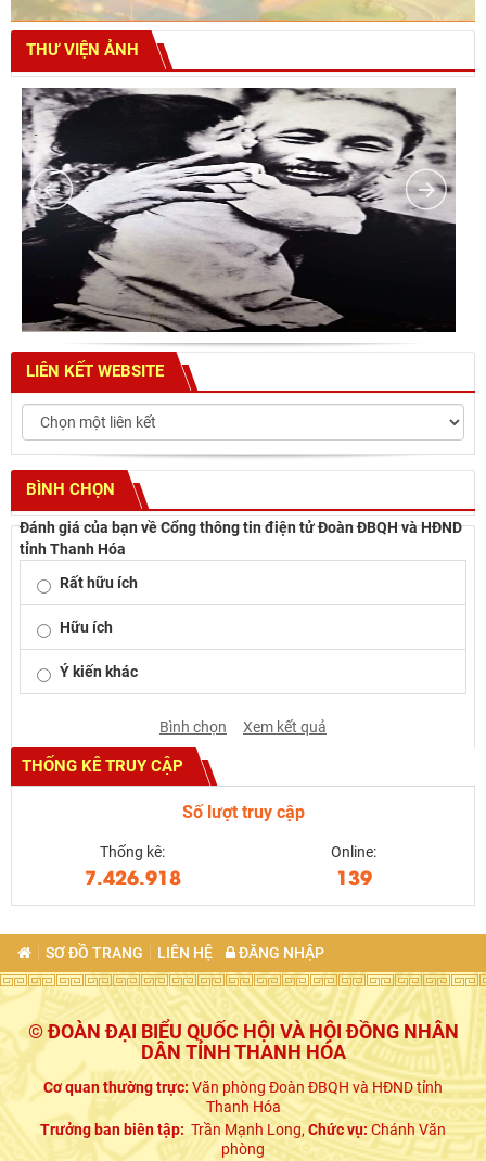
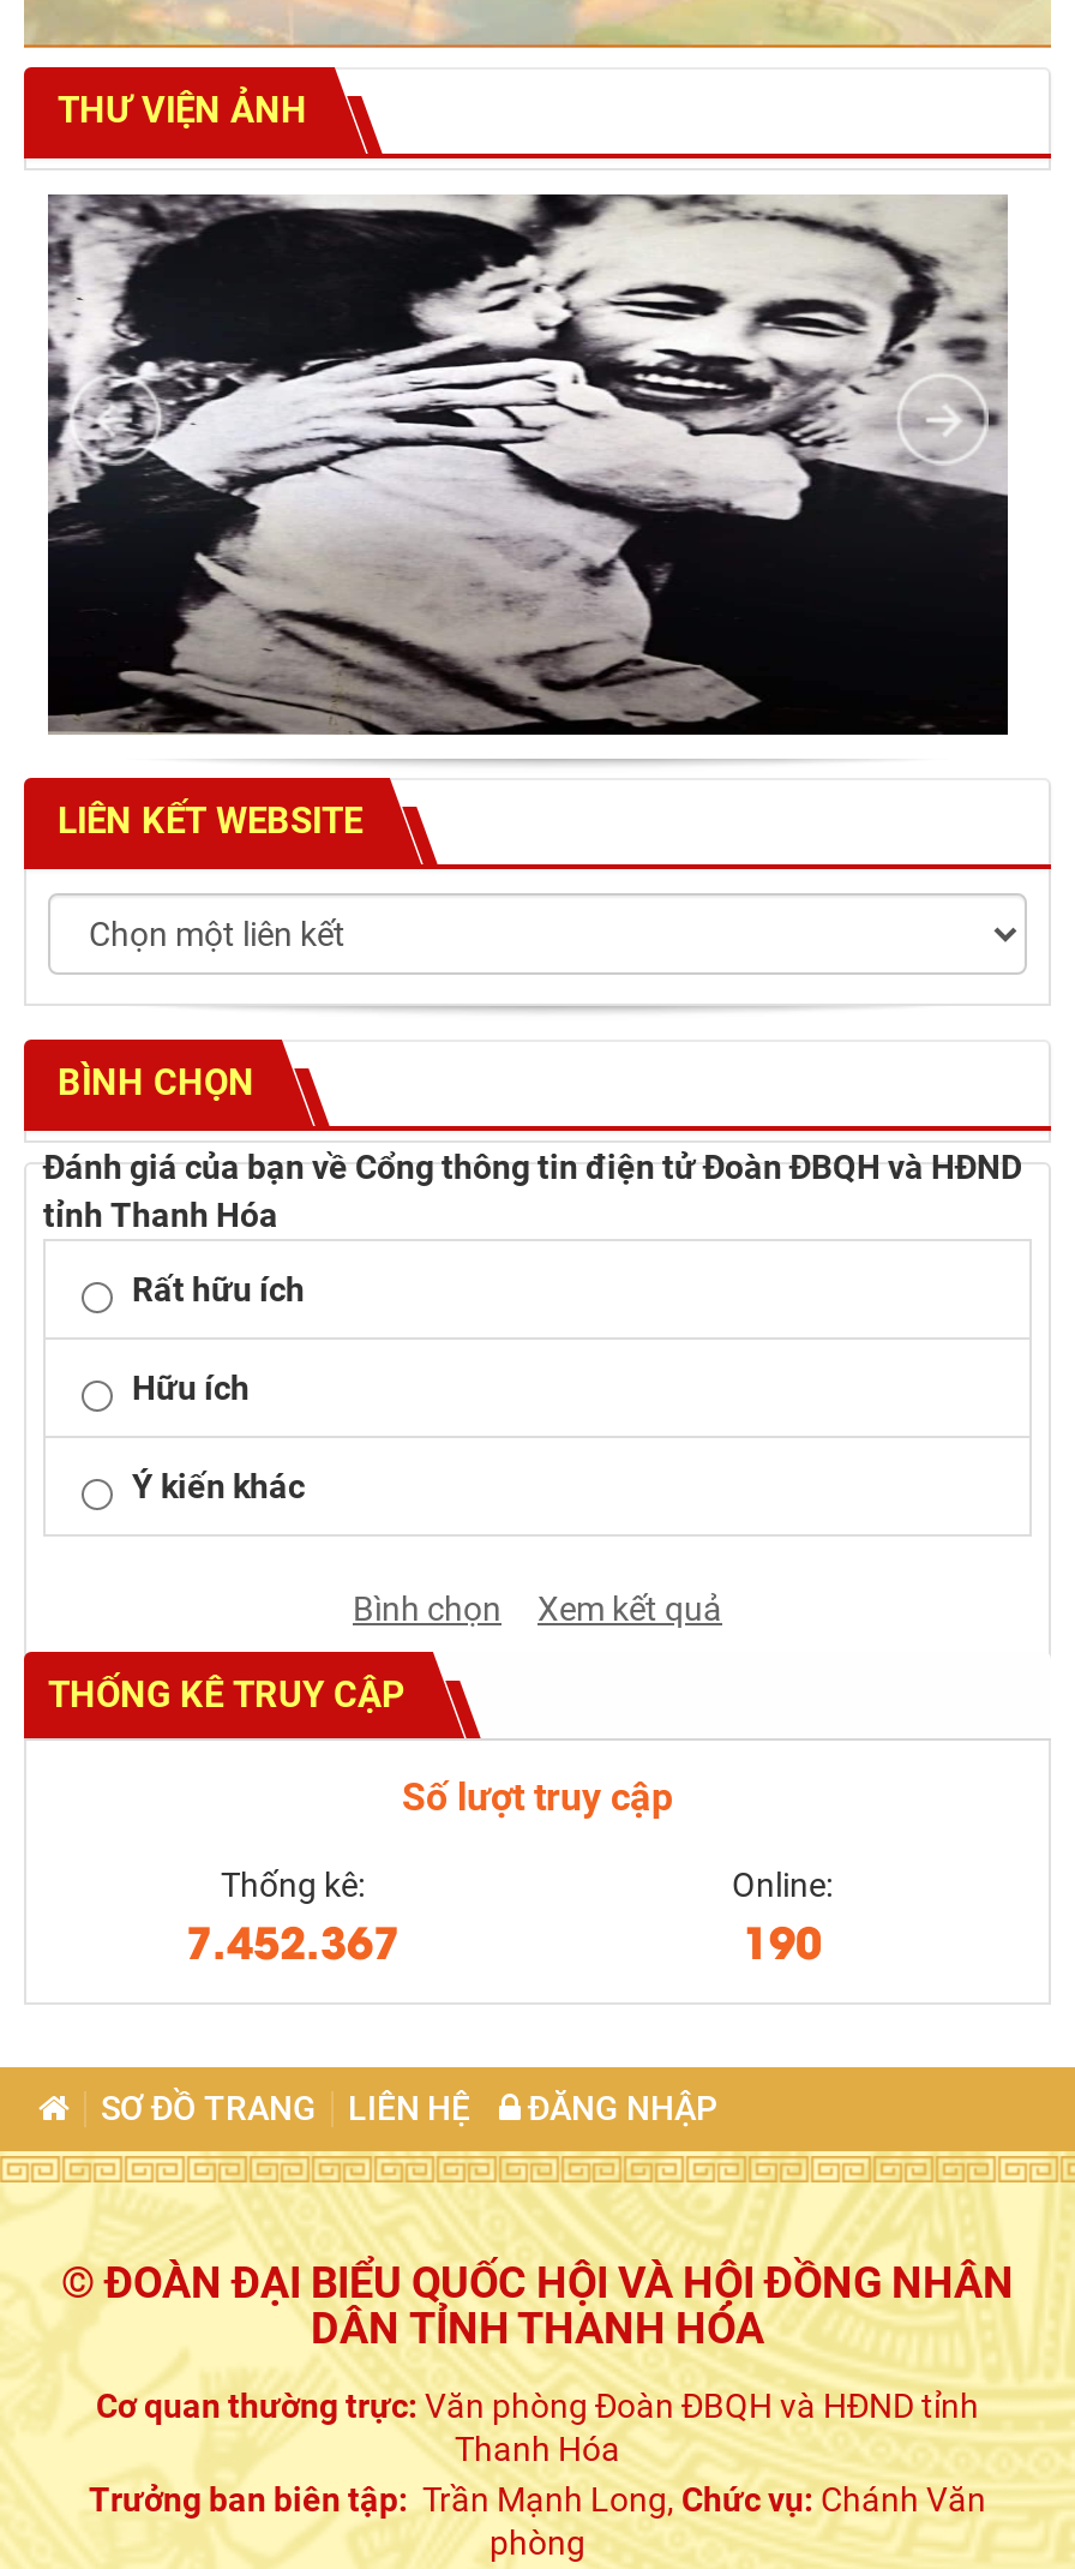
- 7.426.918
+ 7.452.367

- 139
+ 190
